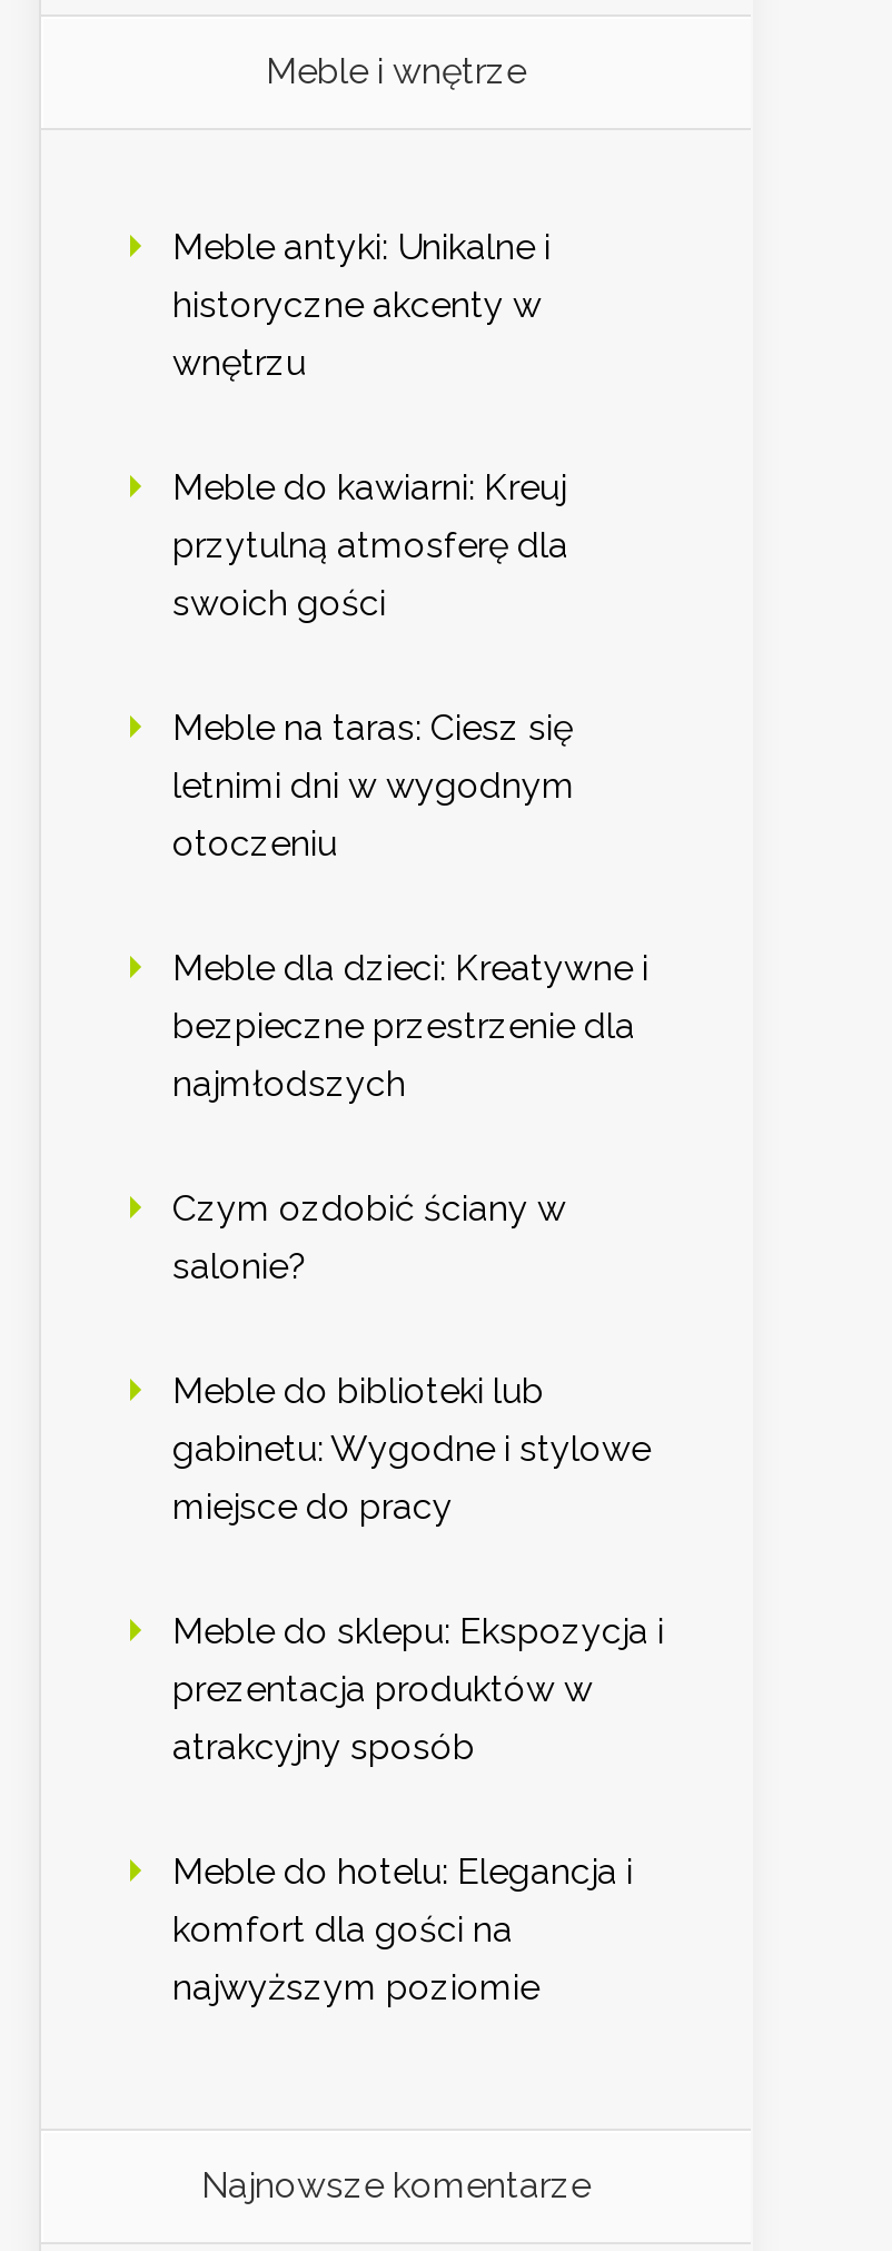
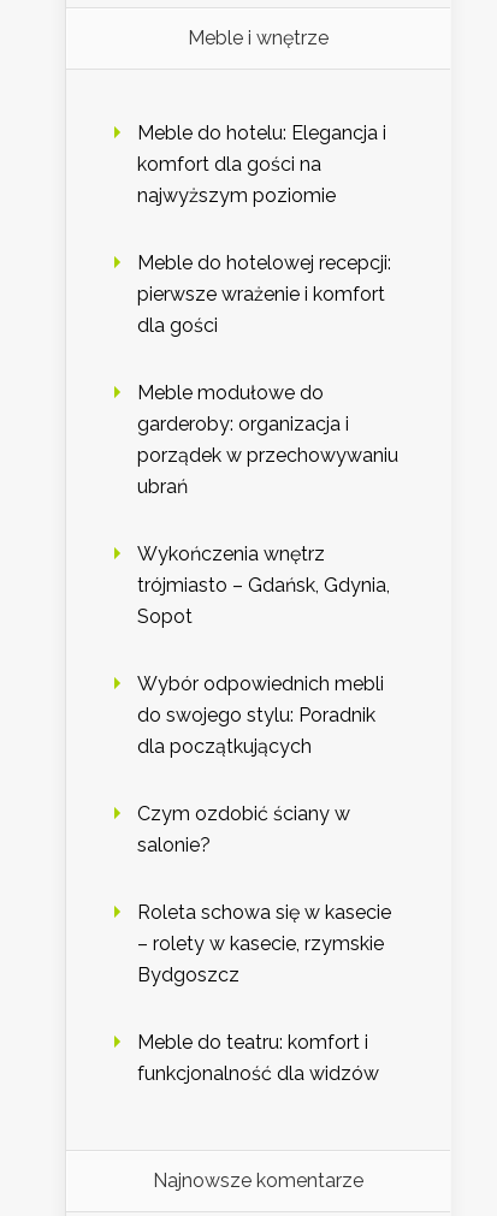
- Meble antyki: Unikalne i
- historyczne akcenty w
- wnętrzu
- Meble do kawiarni: Kreuj
- przytulną atmosferę dla
- swoich gości
- Meble na taras: Ciesz się
- letnimi dni w wygodnym
- otoczeniu
- Meble dla dzieci: Kreatywne i
- bezpieczne przestrzenie dla
- najmłodszych
- Meble do biblioteki lub
- gabinetu: Wygodne i stylowe
- miejsce do pracy
- Meble do sklepu: Ekspozycja i
- prezentacja produktów w
- atrakcyjny sposób

moved down: Czym ozdobić ściany w | salonie?

moved up: Meble do hotelu: Elegancja i | komfort dla gości na | najwyższym poziomie

+ Meble do hotelowej recepcji:
+ pierwsze wrażenie i komfort
+ dla gości
+ Meble modułowe do
+ garderoby: organizacja i
+ porządek w przechowywaniu
+ ubrań
+ Wykończenia wnętrz
+ trójmiasto – Gdańsk, Gdynia,
+ Sopot
+ Wybór odpowiednich mebli
+ do swojego stylu: Poradnik
+ dla początkujących
+ Roleta schowa się w kasecie
+ – rolety w kasecie, rzymskie
+ Bydgoszcz
+ Meble do teatru: komfort i
+ funkcjonalność dla widzów
